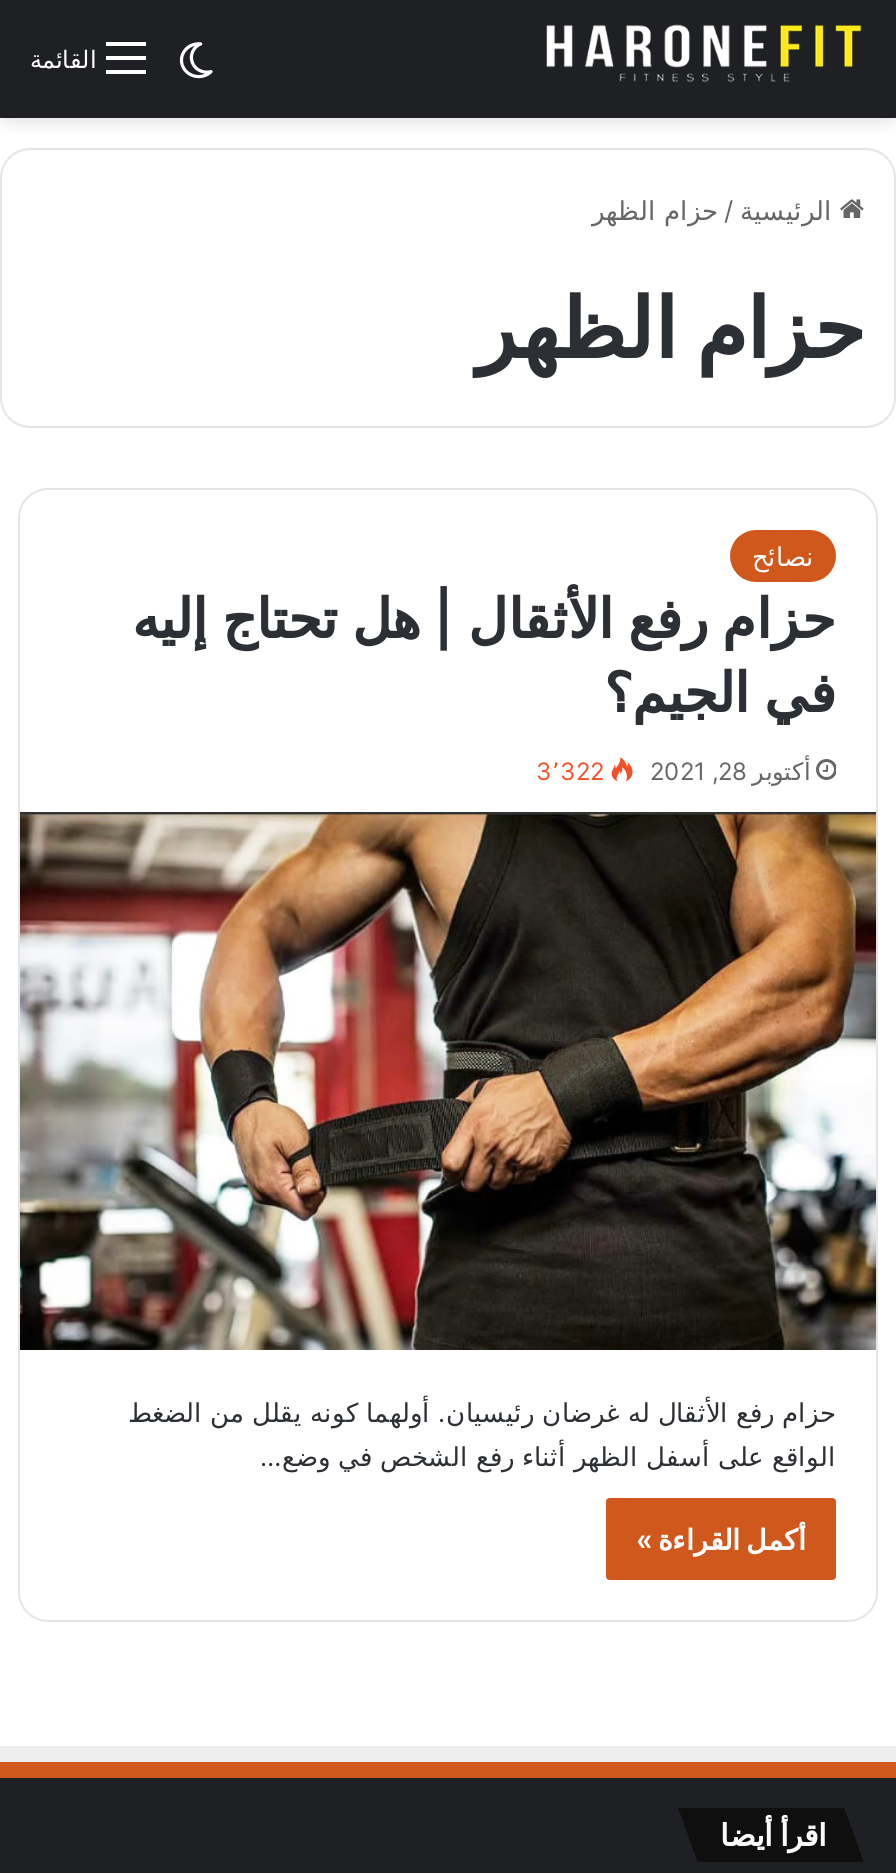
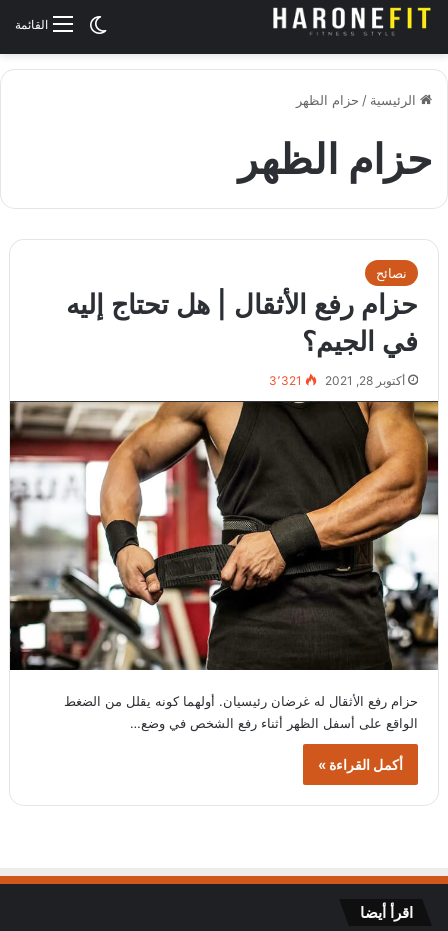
- 3٬322
+ 3٬321
